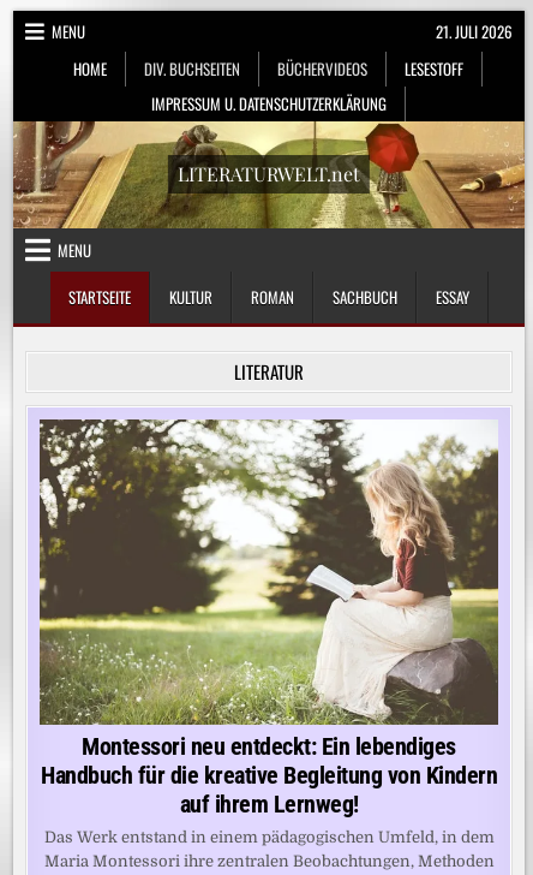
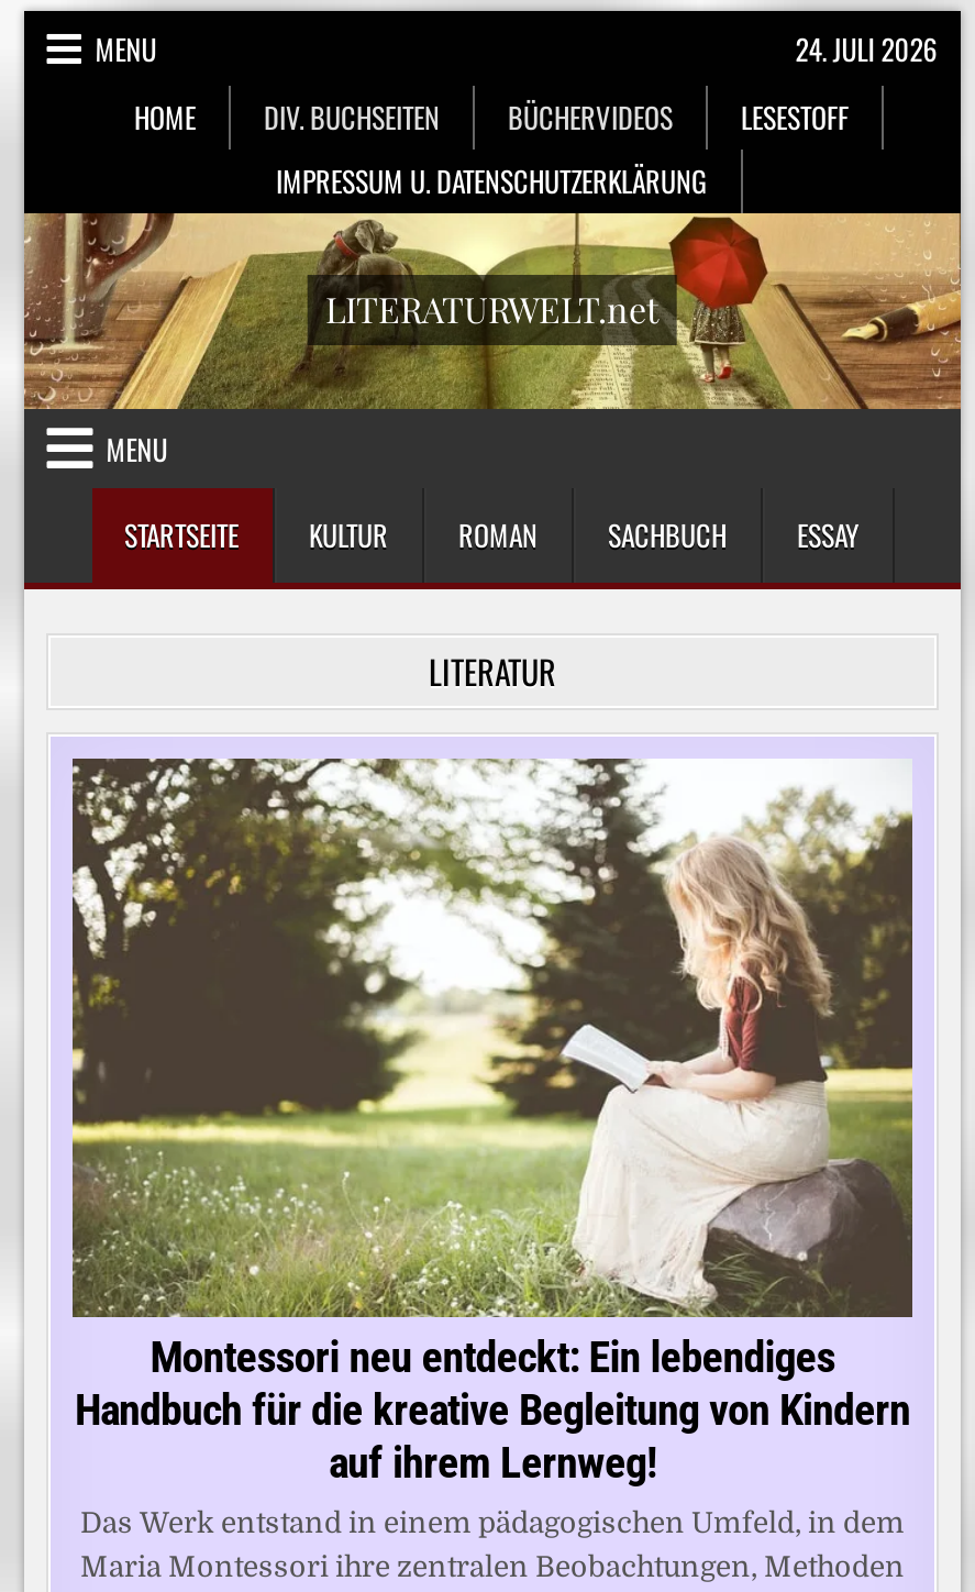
- 21. JULI 2026
+ 24. JULI 2026
